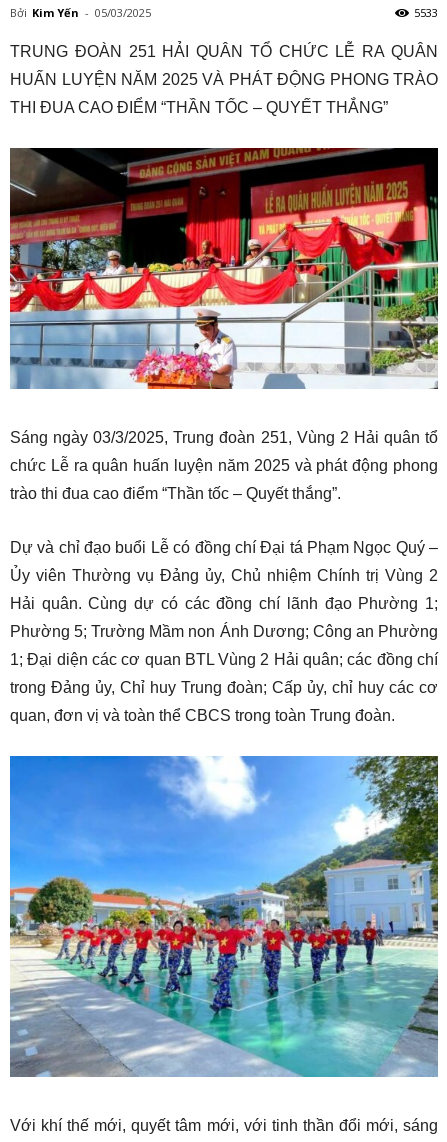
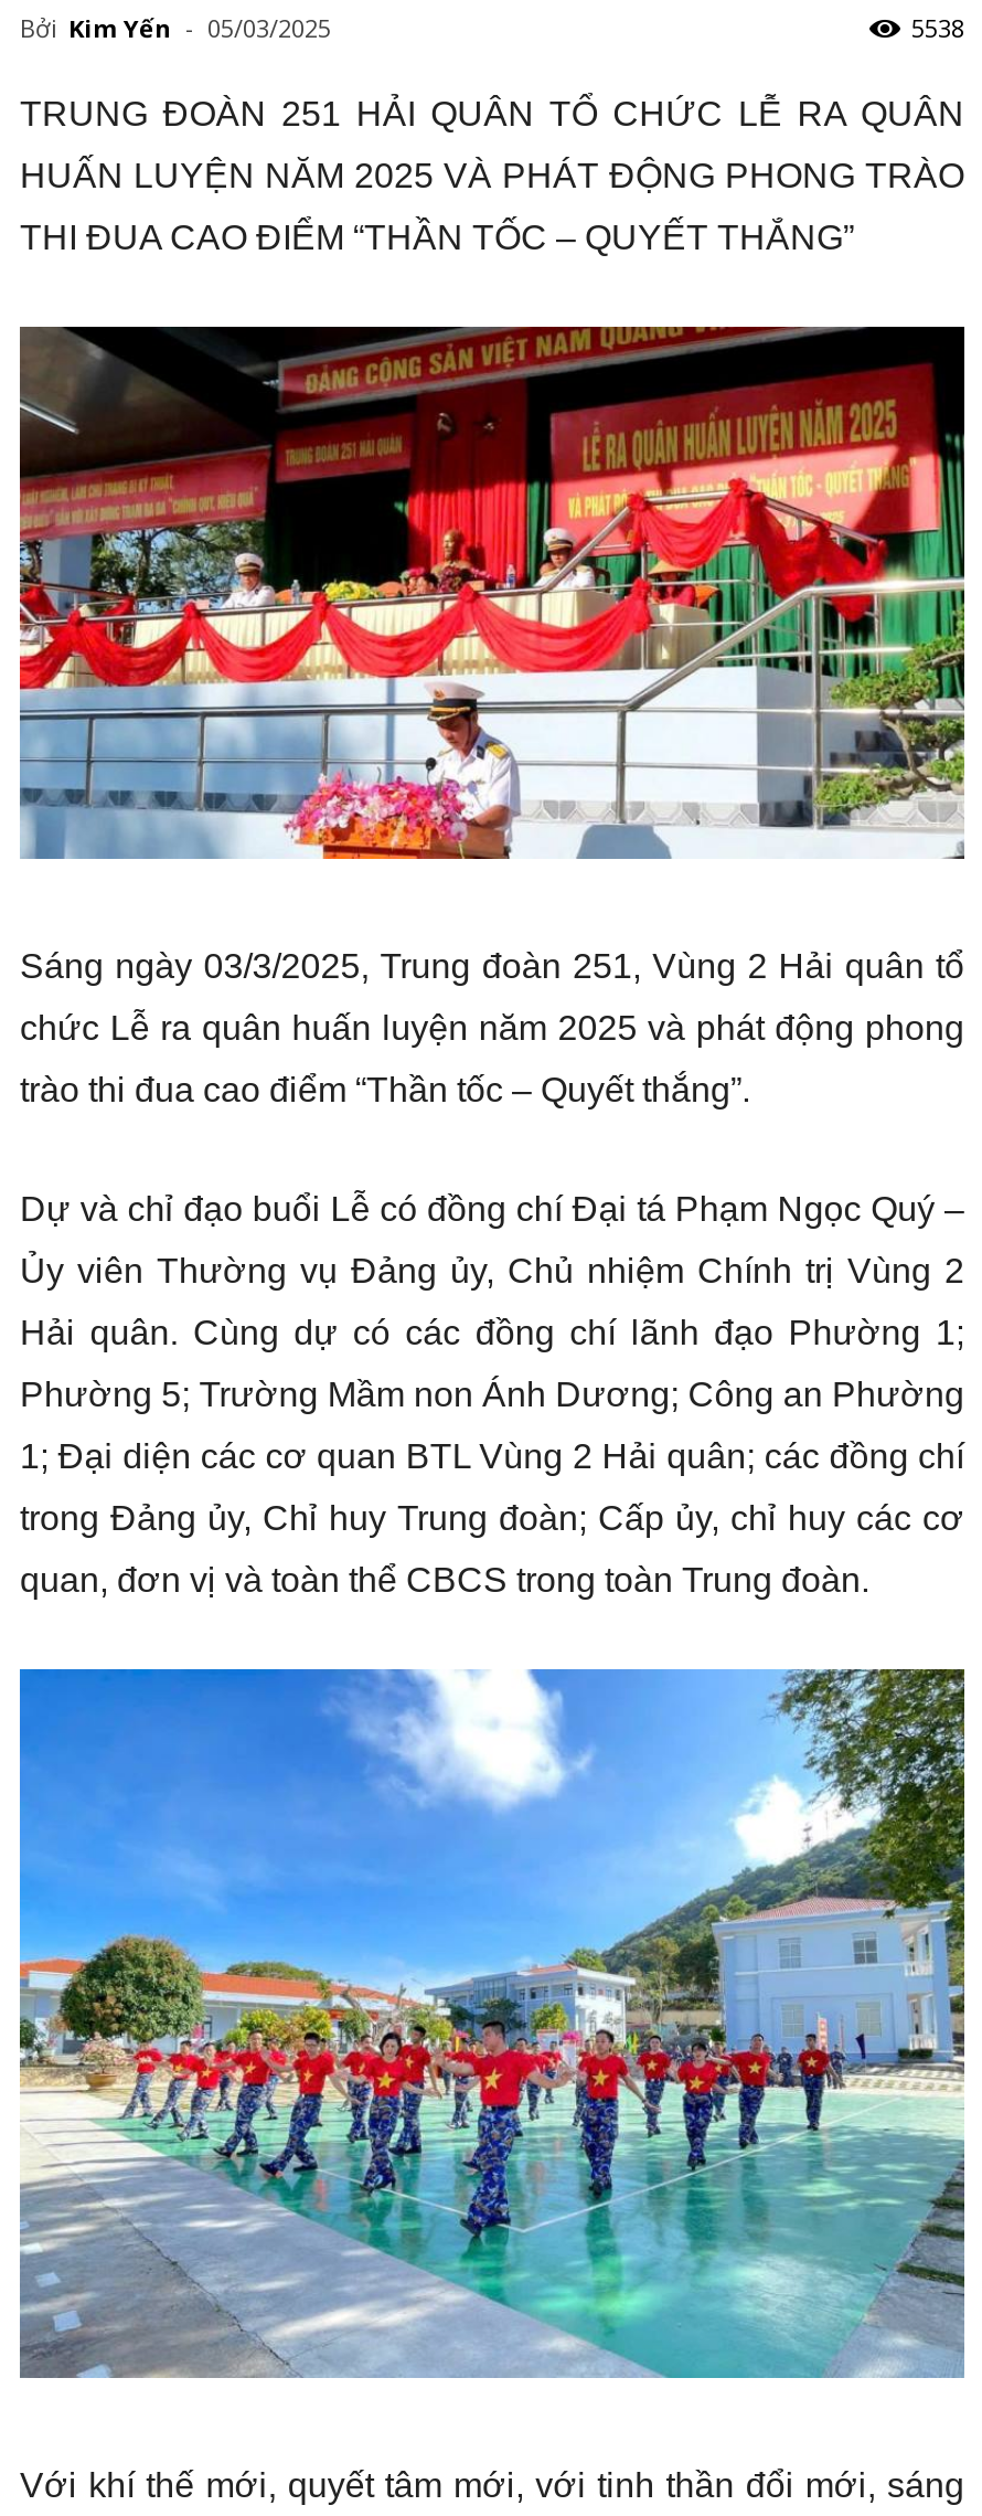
- 5533
+ 5538
